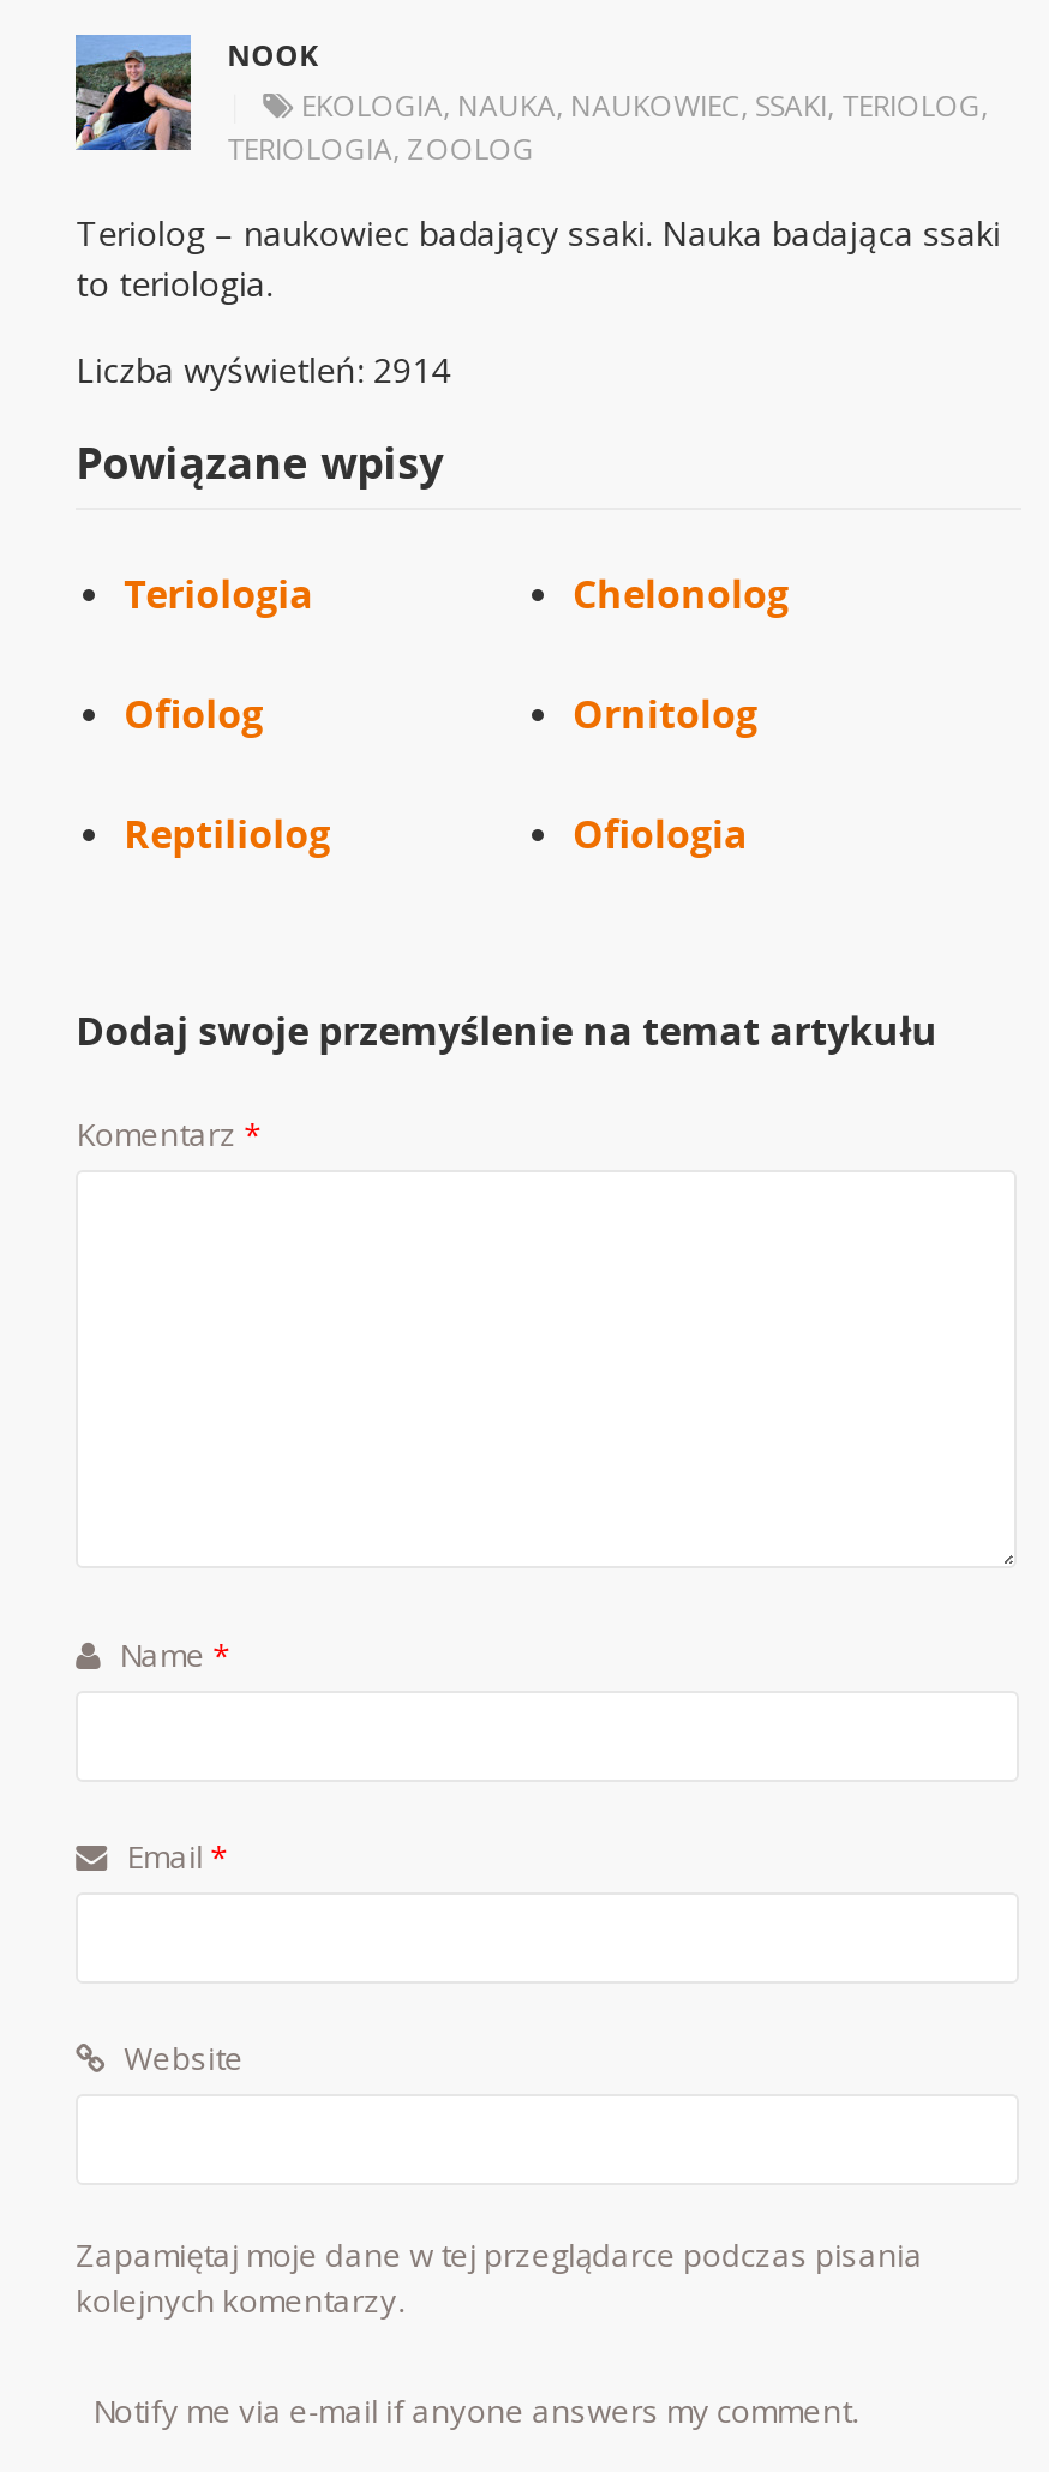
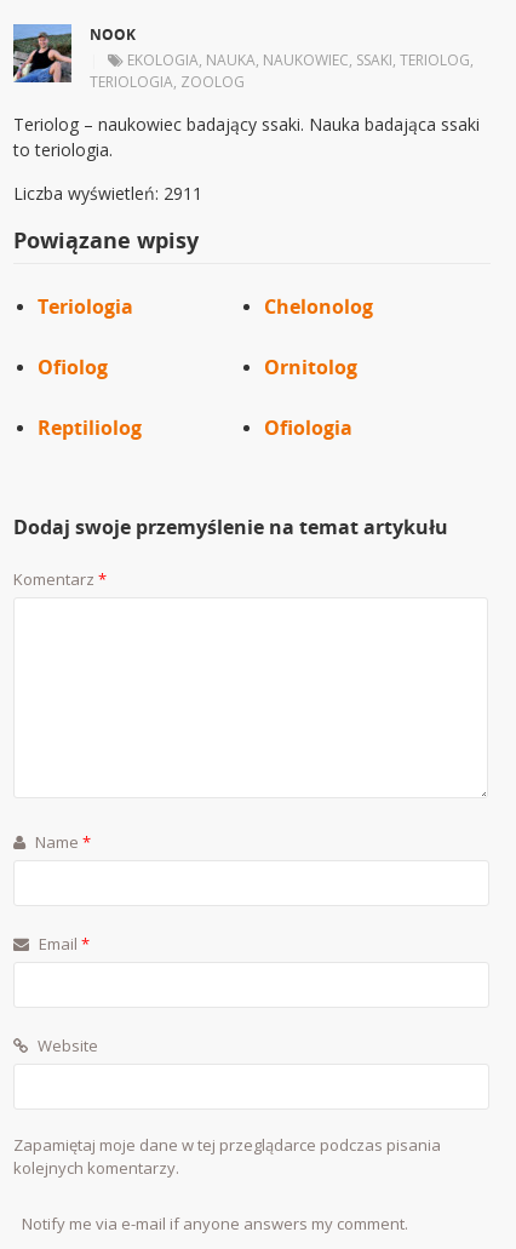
- Liczba wyświetleń: 2914
+ Liczba wyświetleń: 2911
